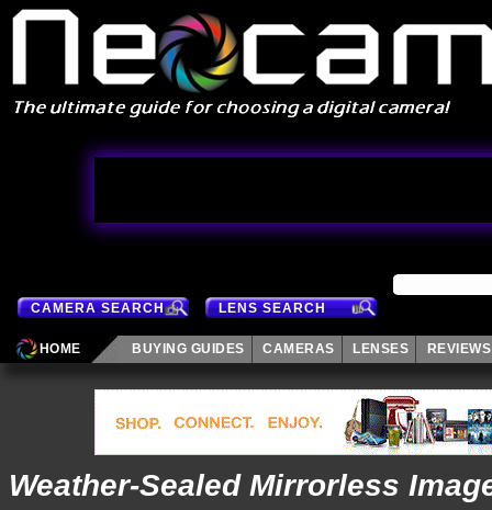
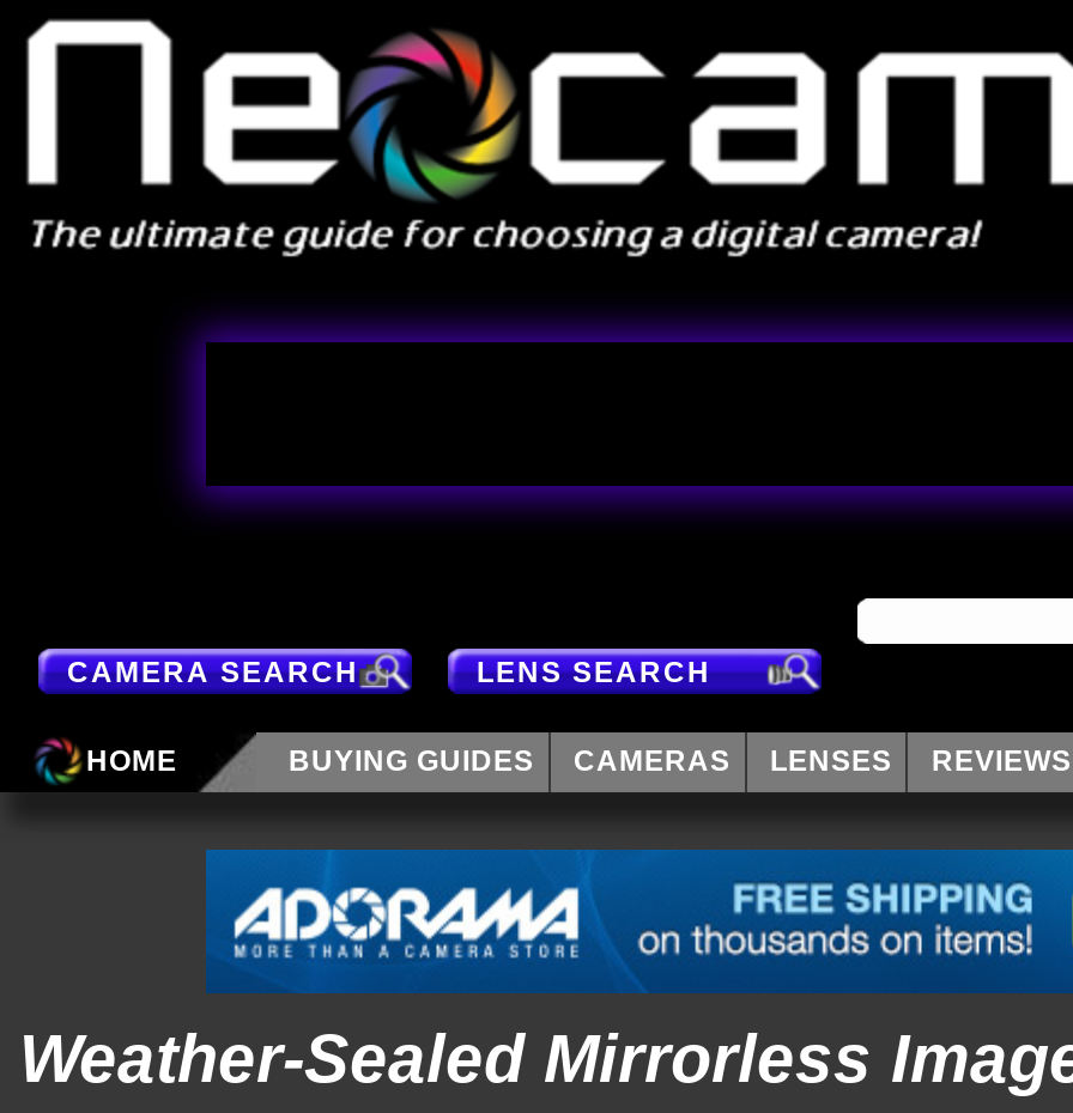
- [image]
+ [image]
